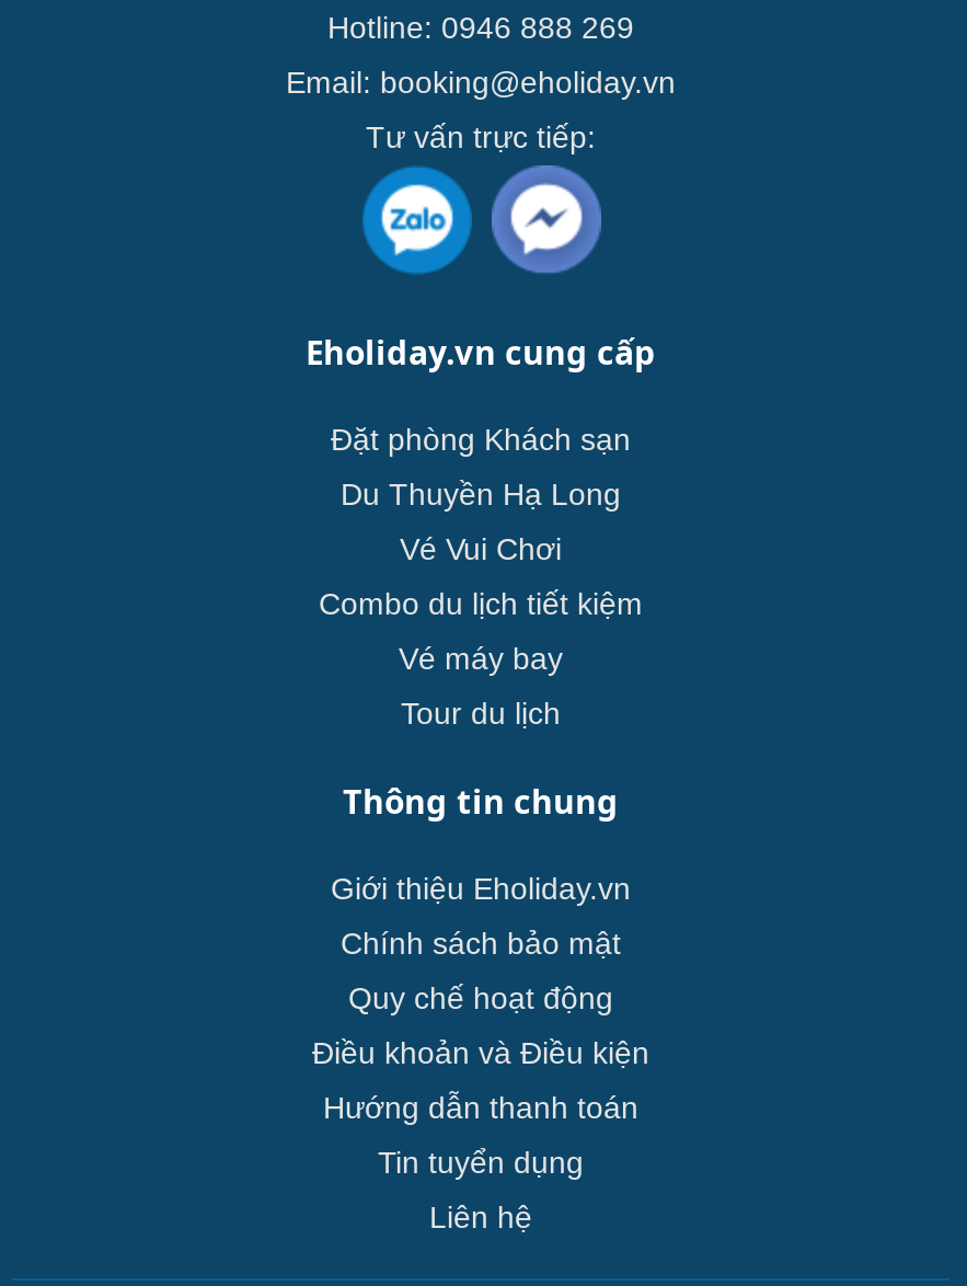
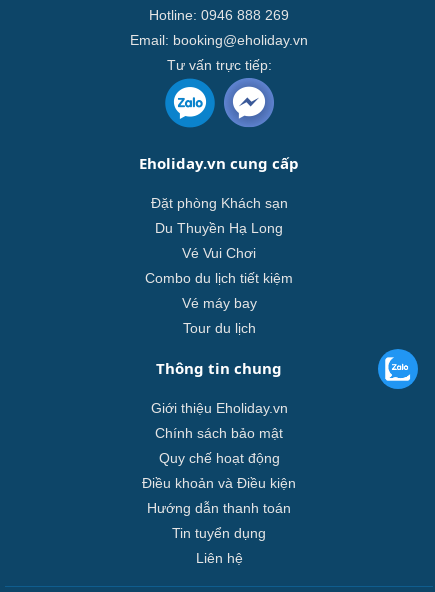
+ [image]
